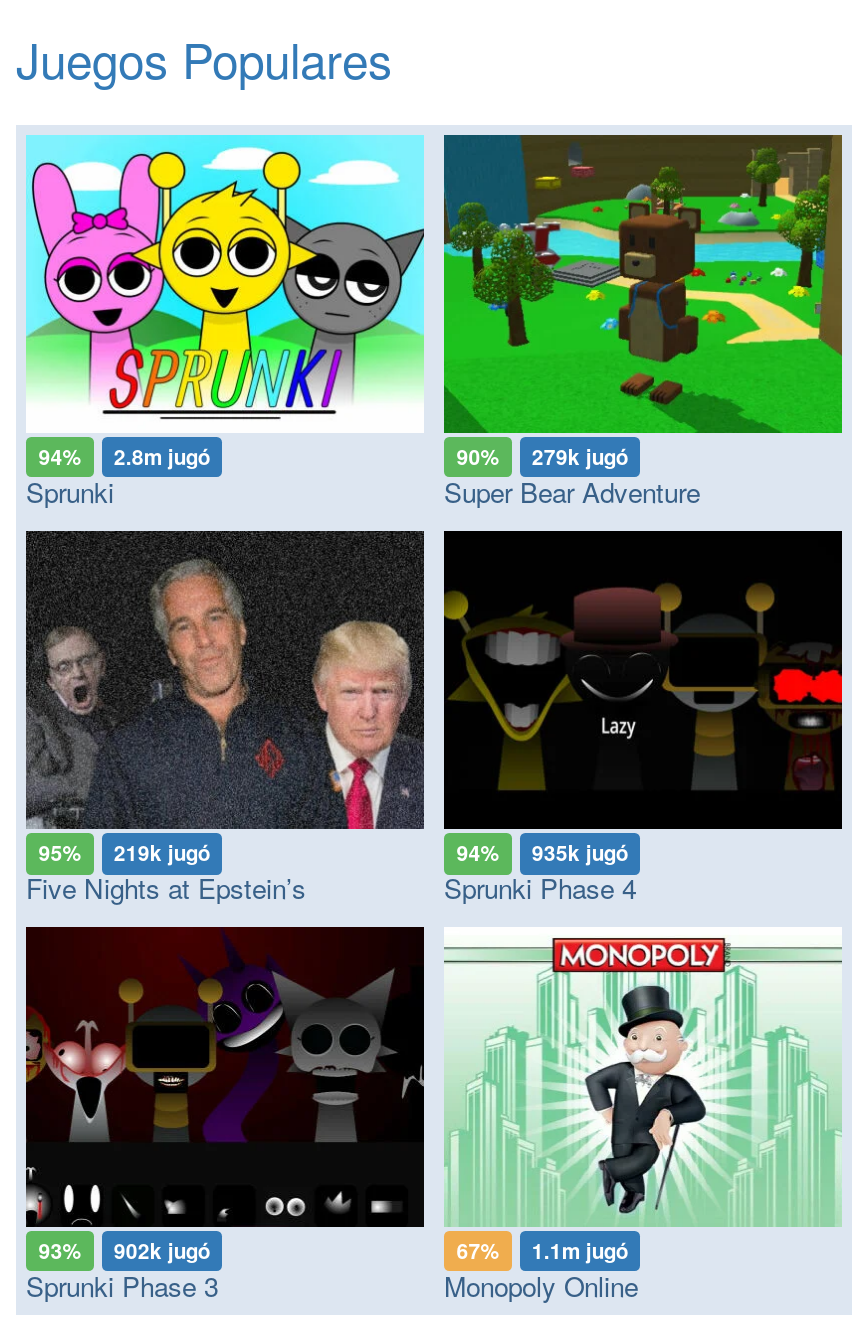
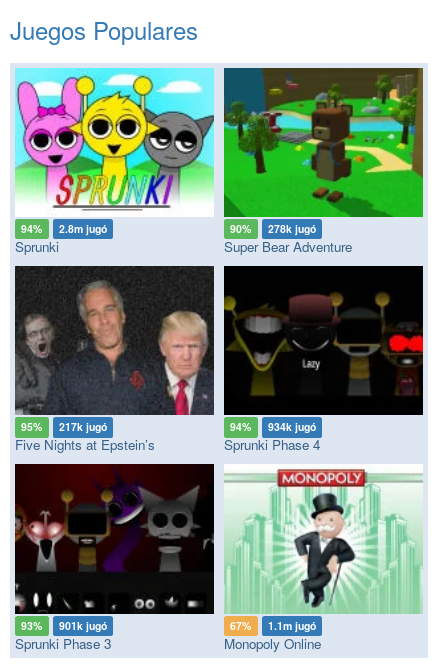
- 90% 279k jugó
+ 90% 278k jugó

- 95% 219k jugó
+ 95% 217k jugó

- 94% 935k jugó
+ 94% 934k jugó

- 93% 902k jugó
+ 93% 901k jugó
